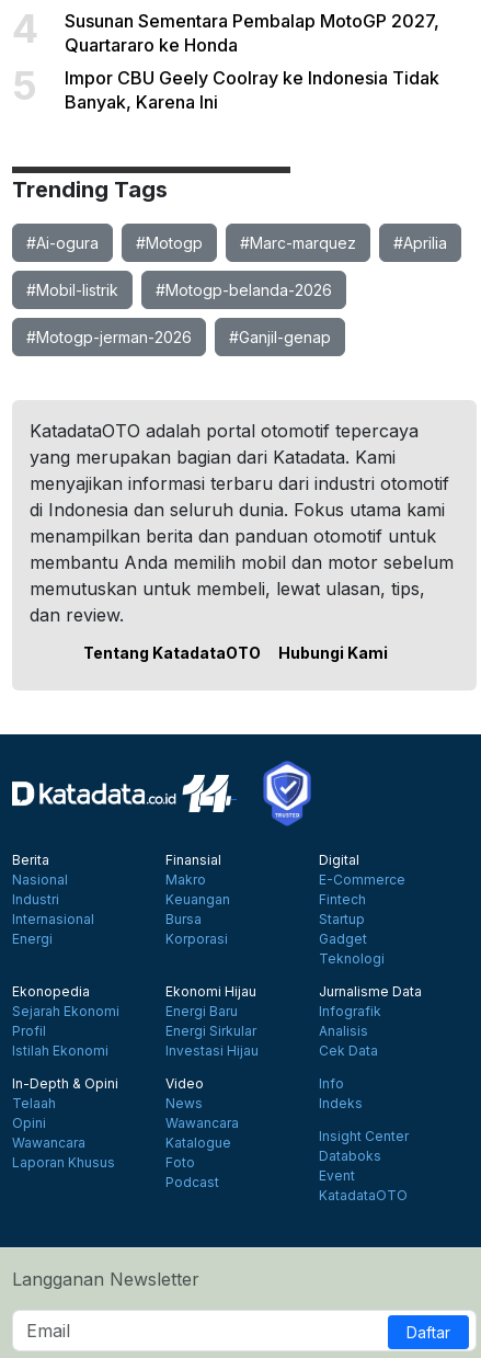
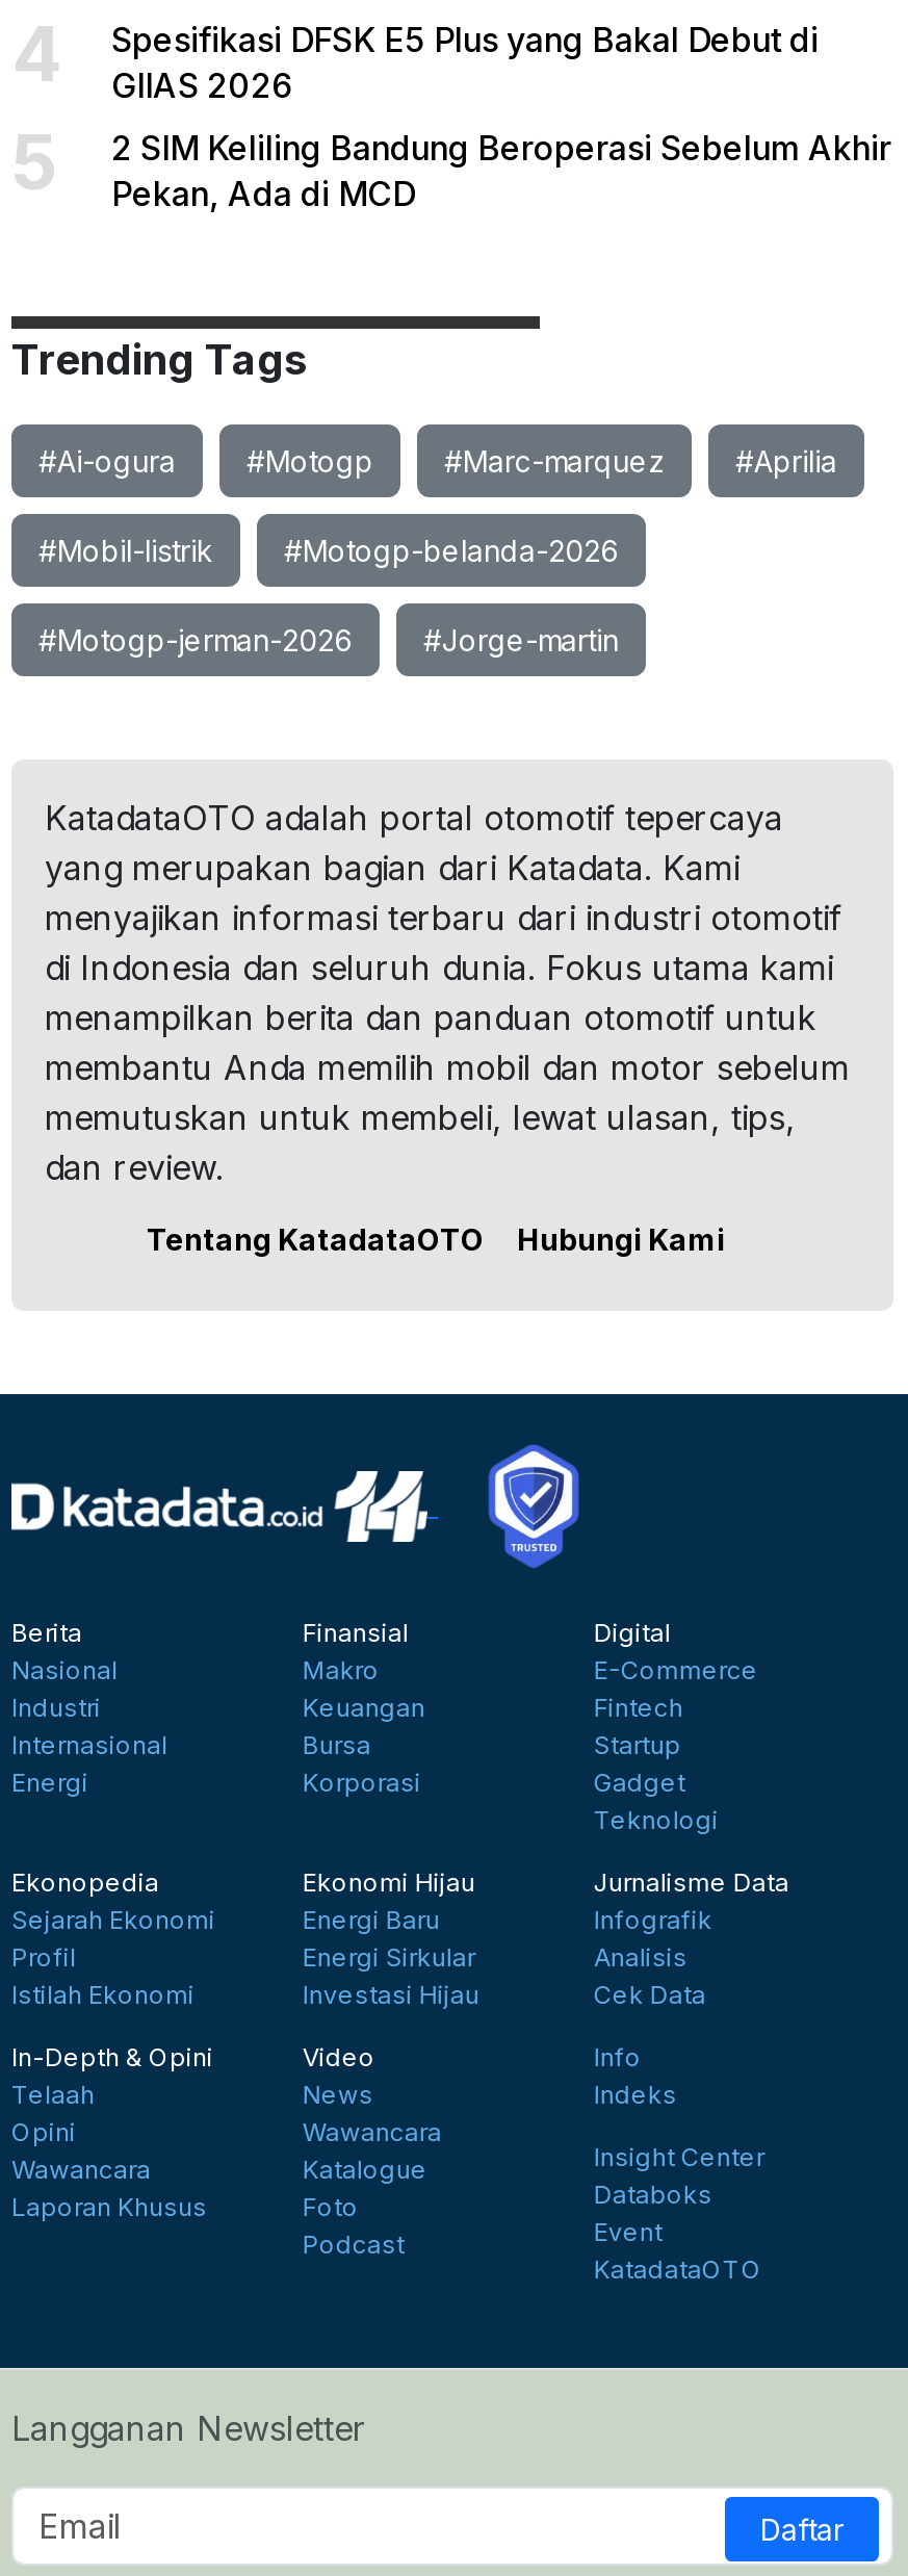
- Susunan Sementara Pembalap MotoGP 2027,
- Quartararo ke Honda
+ Spesifikasi DFSK E5 Plus yang Bakal Debut di
+ GIIAS 2026

- Impor CBU Geely Coolray ke Indonesia Tidak
- Banyak, Karena Ini
+ 2 SIM Keliling Bandung Beroperasi Sebelum Akhir
+ Pekan, Ada di MCD

- #Ganjil-genap
+ #Jorge-martin
